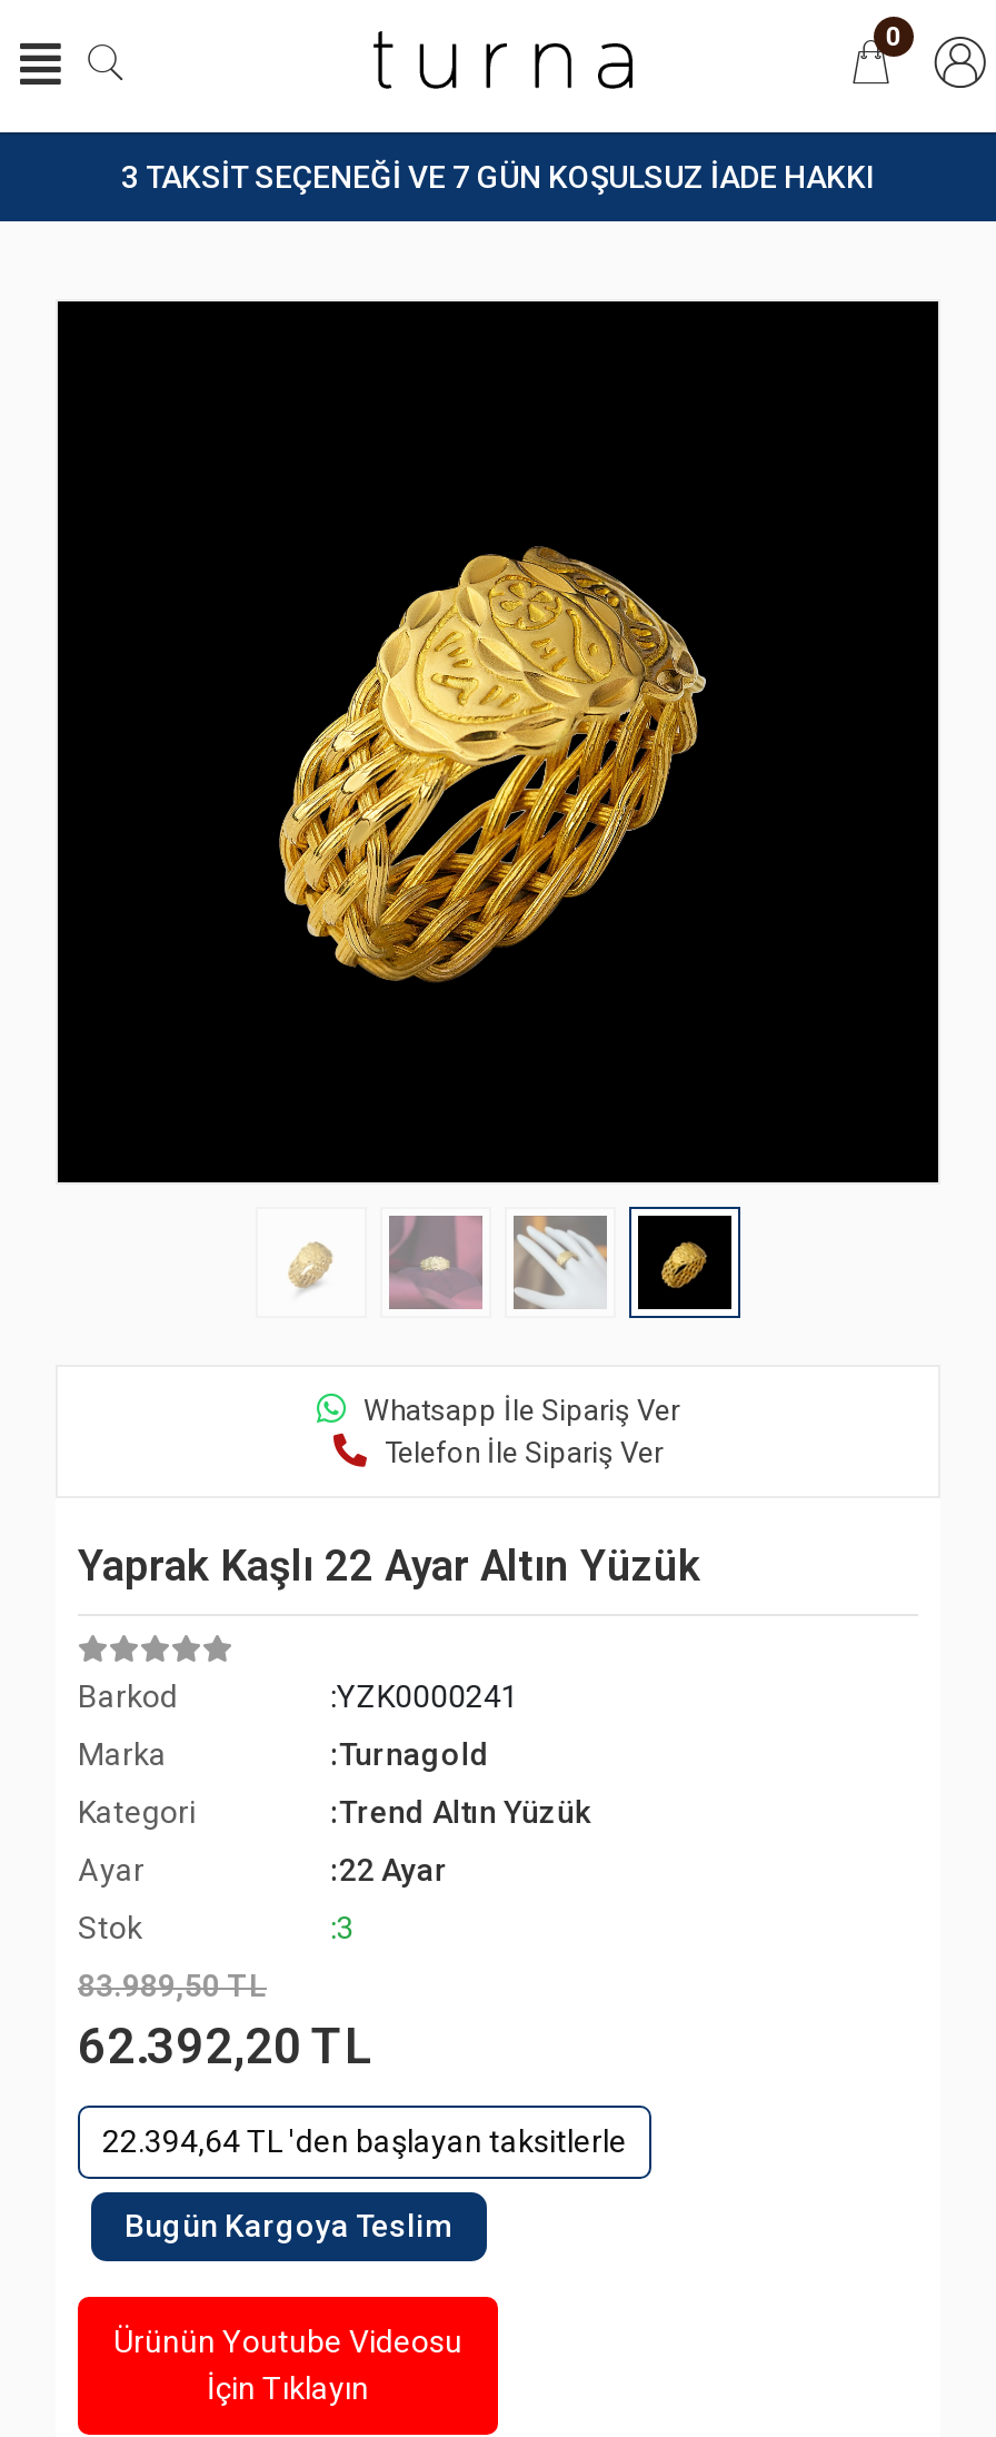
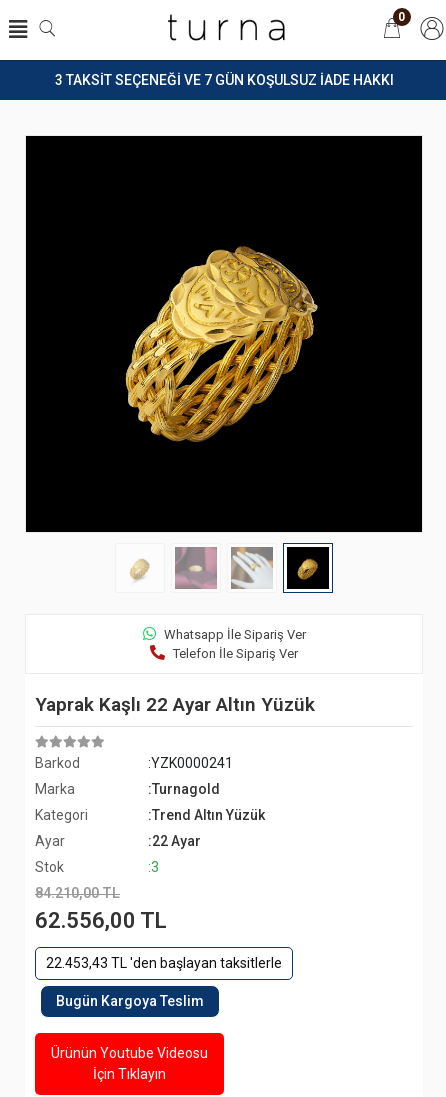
- 83.989,50 TL
+ 84.210,00 TL

- 62.392,20 TL
+ 62.556,00 TL

- 22.394,64 TL 'den başlayan taksitlerle
+ 22.453,43 TL 'den başlayan taksitlerle
